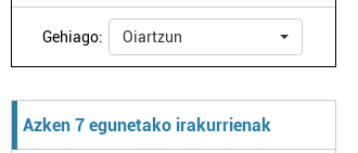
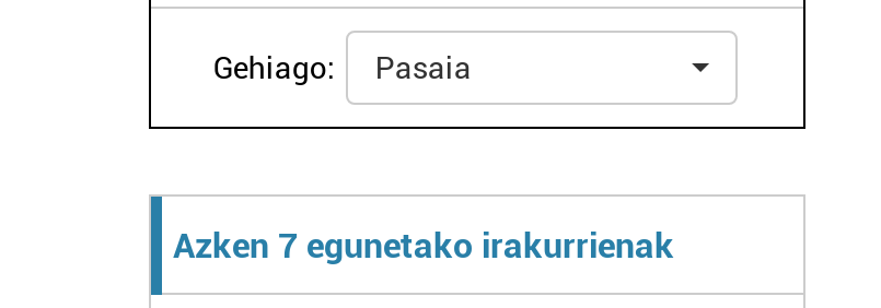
- Oiartzun
+ Pasaia
